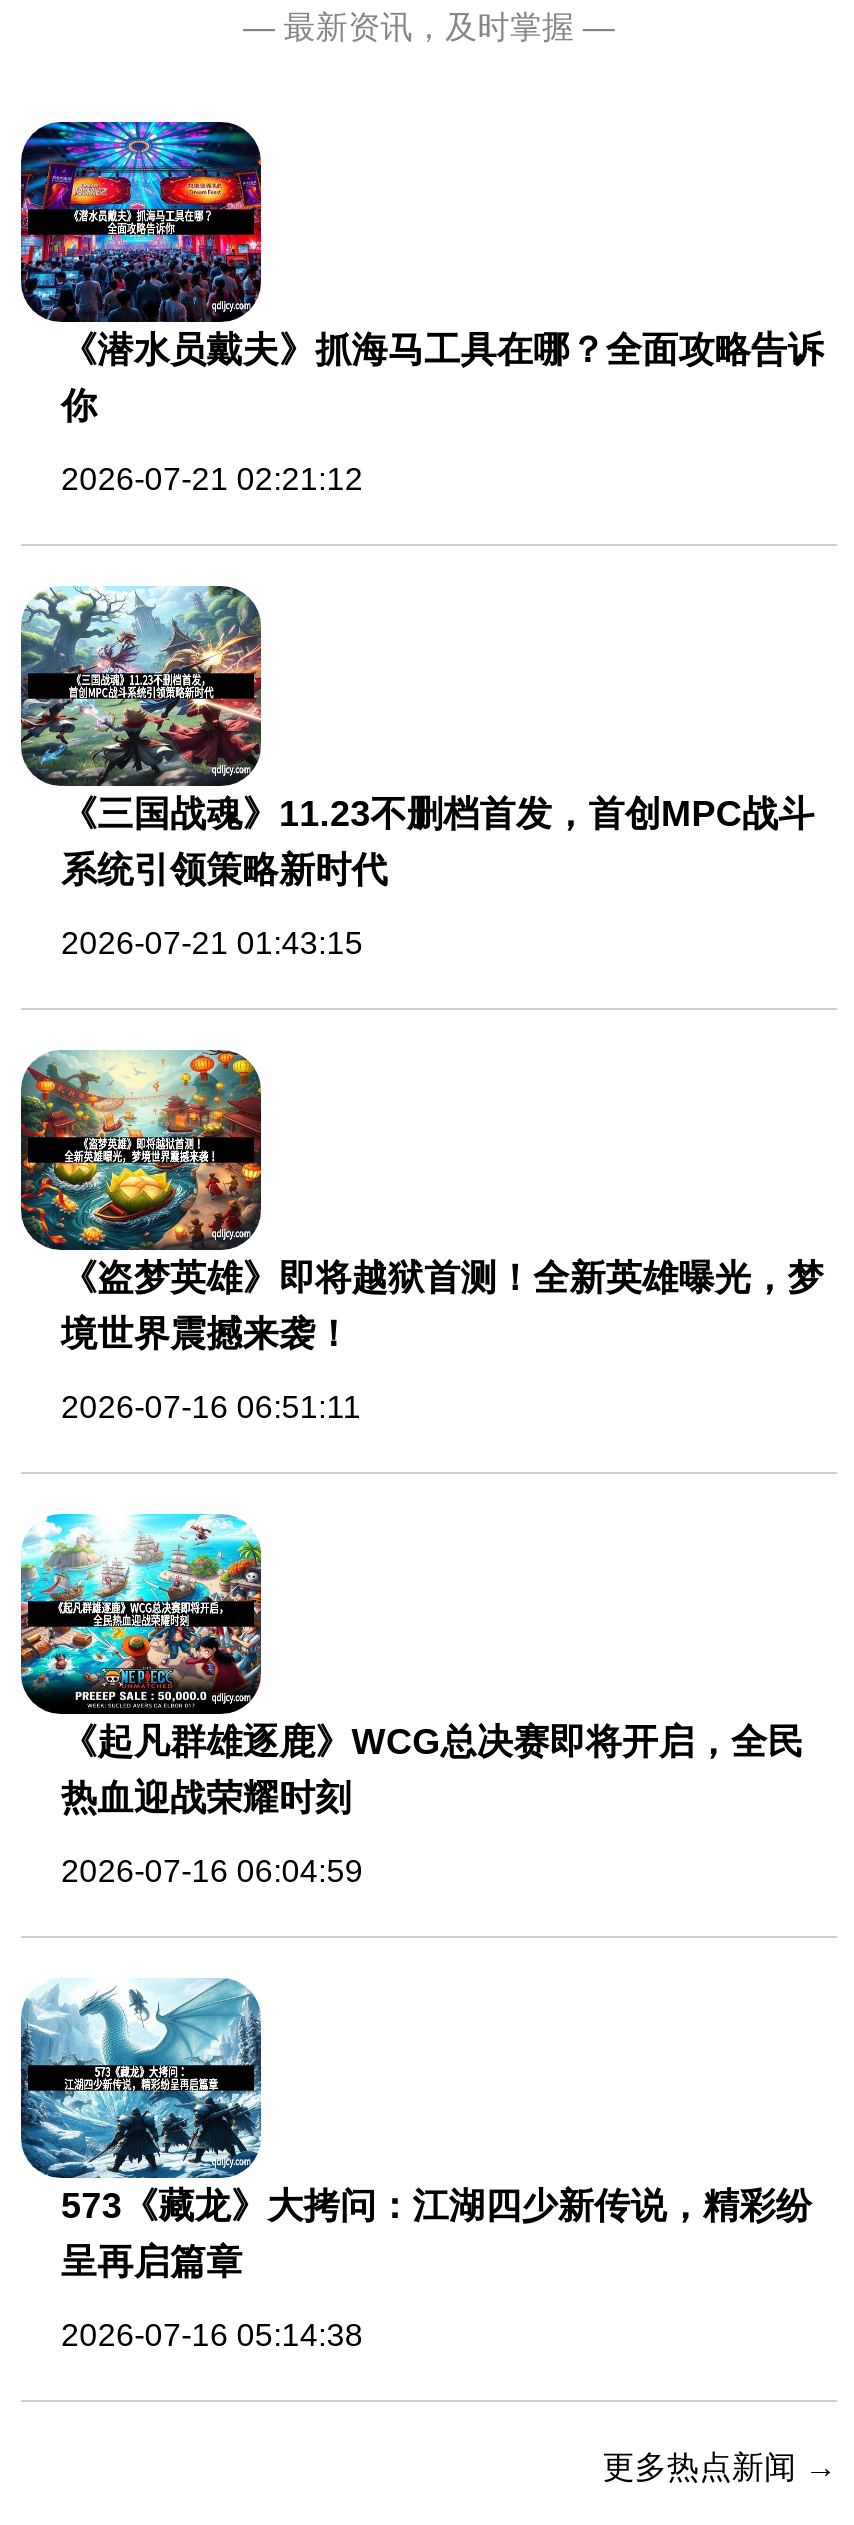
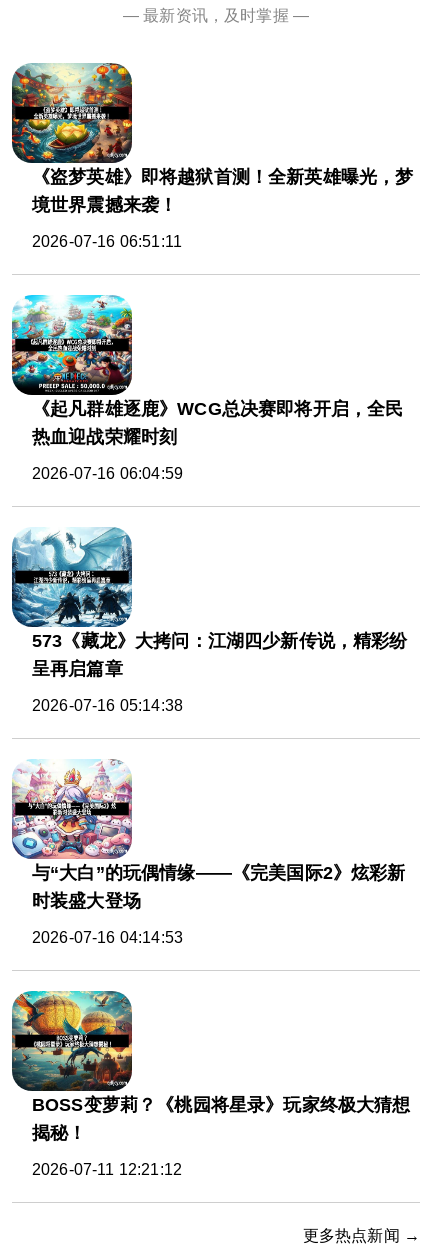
- [image]
- 《潜水员戴夫》抓海马工具在哪？全面攻略告诉
- 你
- 2026-07-21 02:21:12

- [image]
- 《三国战魂》11.23不删档首发，首创MPC战斗
- 系统引领策略新时代
- 2026-07-21 01:43:15

moved up: [image] | 《盗梦英雄》即将越狱首测！全新英雄曝光，梦 | 境世界震撼来袭！ | ... | 呈再启篇章 | 2026-07-16 05:14:38

+ [image]
+ BOSS变萝莉？《桃园将星录》玩家终极大猜想
+ 揭秘！
+ 2026-07-11 12:21:12

+ [image]
+ 与“大白”的玩偶情缘——《完美国际2》炫彩新
+ 时装盛大登场
+ 2026-07-16 04:14:53
